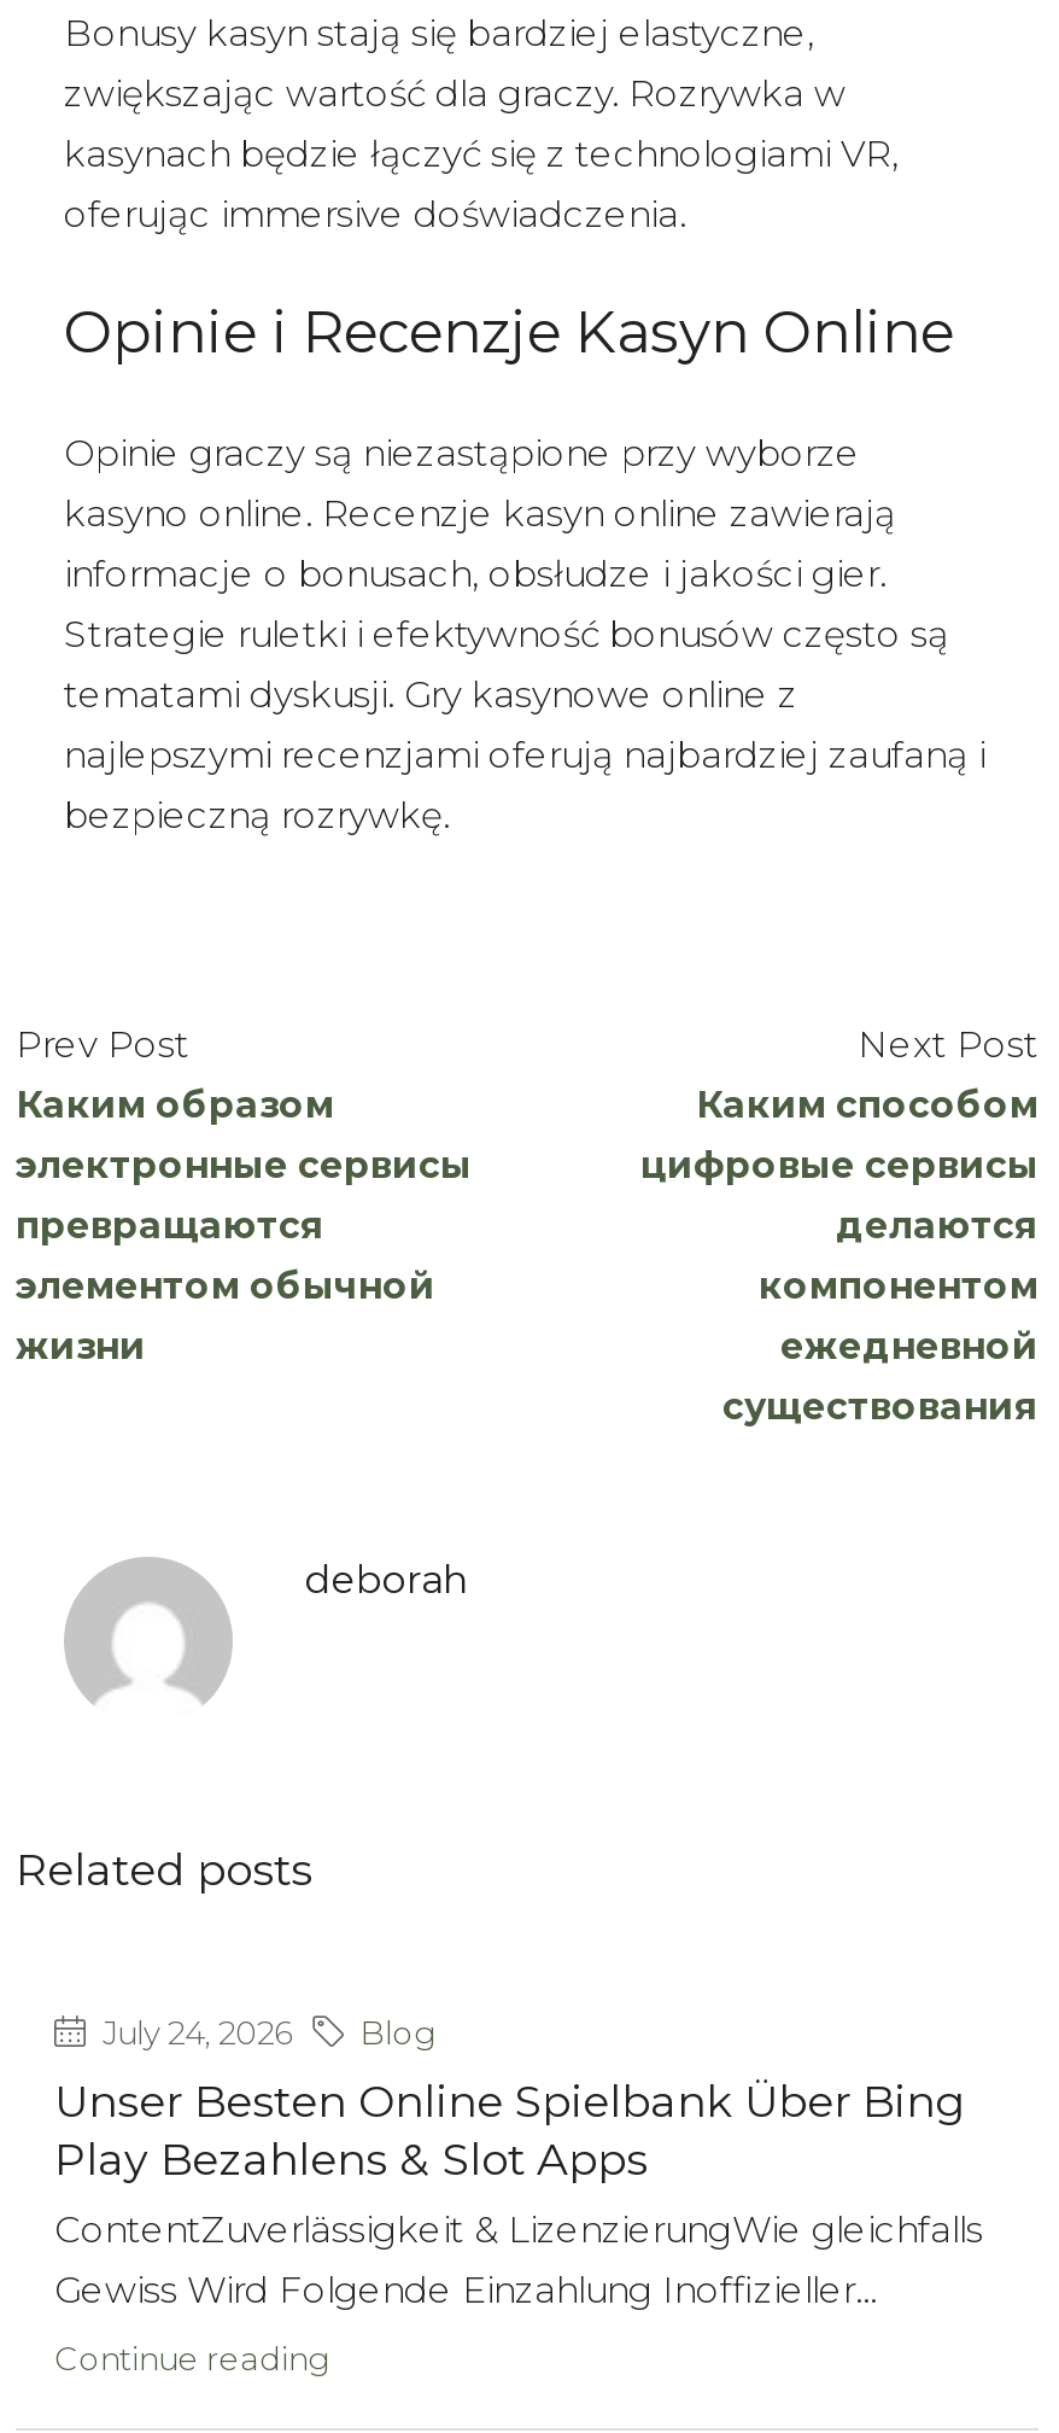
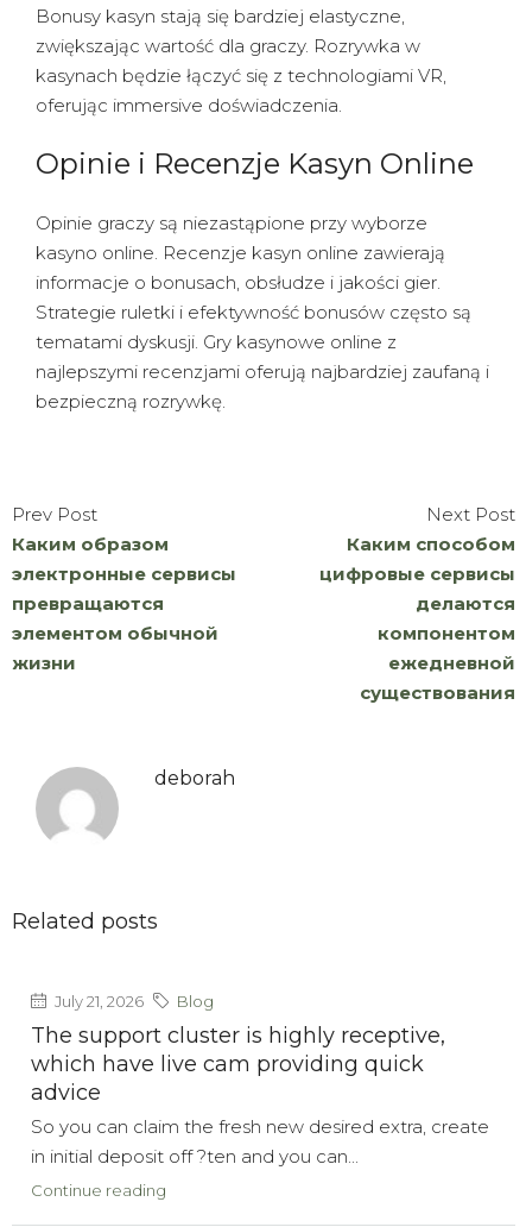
- July 24, 2026 Blog
+ July 21, 2026 Blog

- Unser Besten Online Spielbank Über Bing
- Play Bezahlens & Slot Apps
- ContentZuverlässigkeit & LizenzierungWie gleichfalls
- Gewiss Wird Folgende Einzahlung Inoffizieller...
+ The support cluster is highly receptive,
+ which have live cam providing quick
+ advice
+ So you can claim the fresh new desired extra, create
+ in initial deposit off ?ten and you can...
